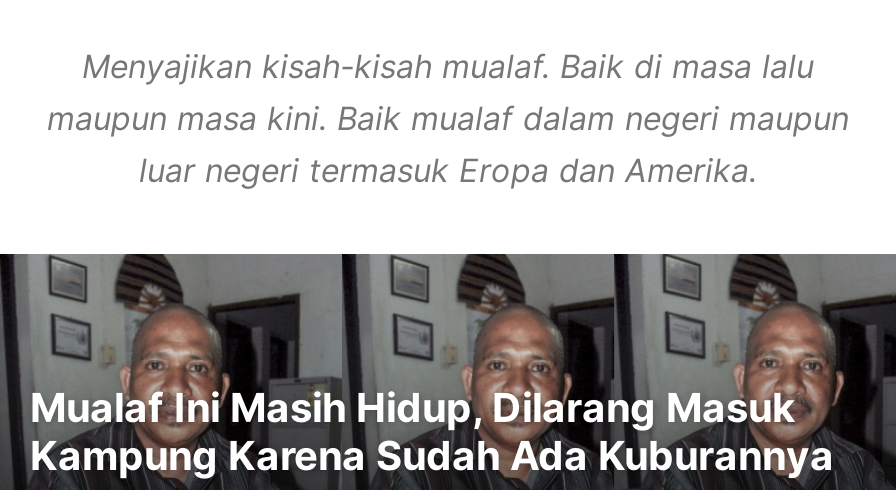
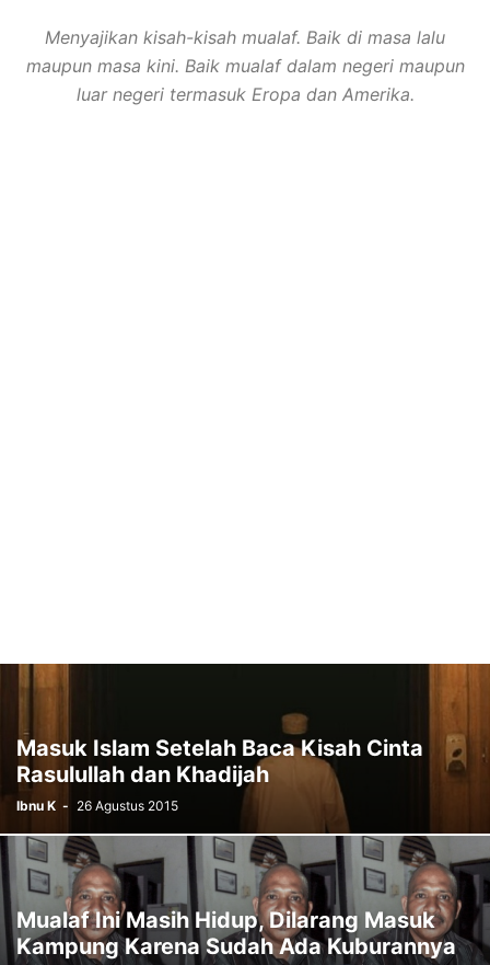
+ [image]
+ Masuk Islam Setelah Baca Kisah Cinta
+ Rasulullah dan Khadijah
+ Ibnu K - 26 Agustus 2015
